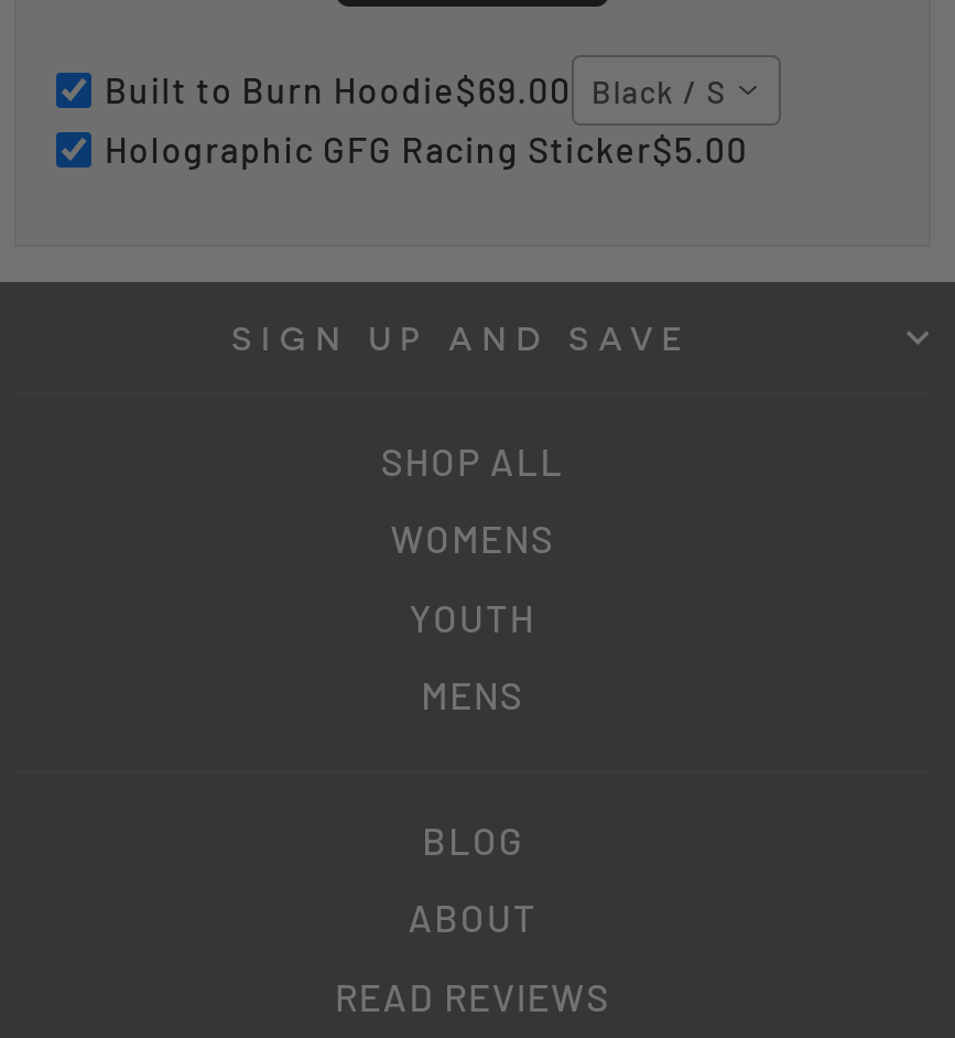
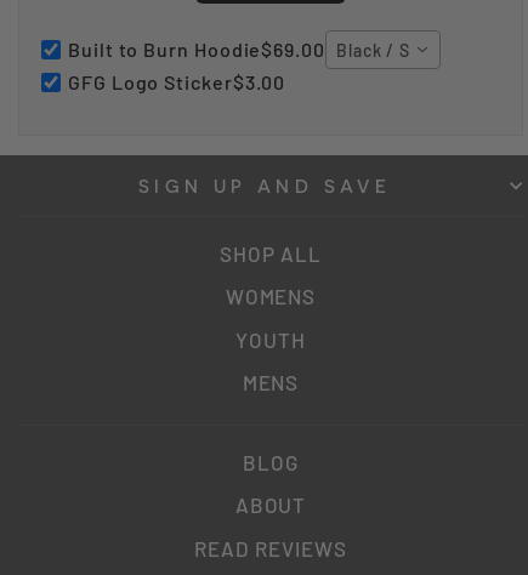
- Holographic GFG Racing Sticker$5.00
+ GFG Logo Sticker$3.00
